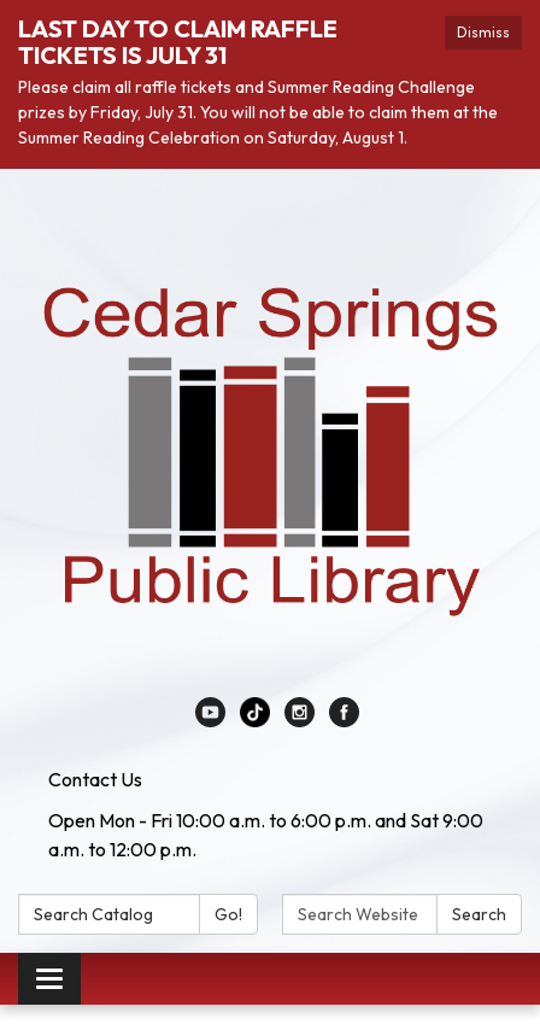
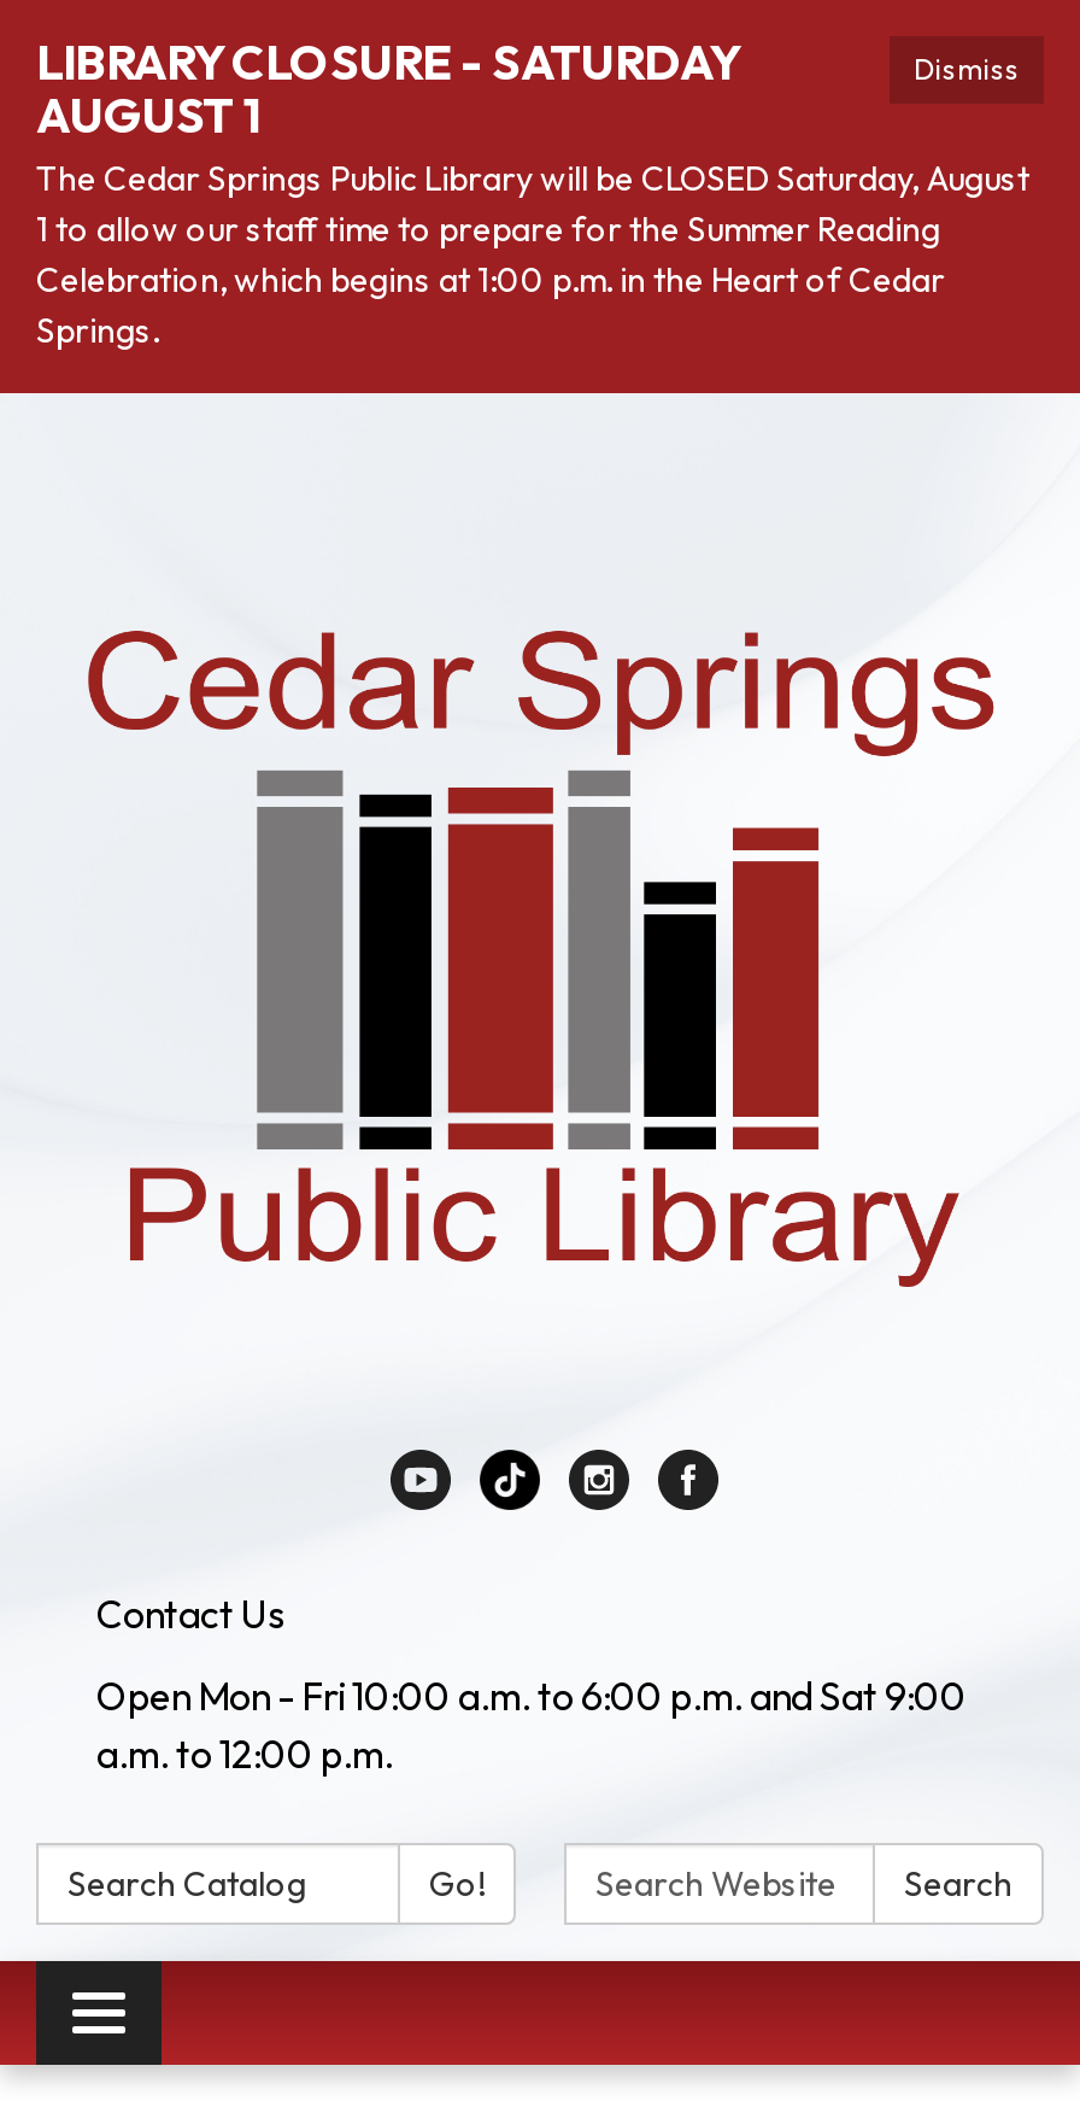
- LAST DAY TO CLAIM RAFFLE
- TICKETS IS JULY 31
- Please claim all raffle tickets and Summer Reading Challenge
- prizes by Friday, July 31. You will not be able to claim them at the
- Summer Reading Celebration on Saturday, August 1.
+ LIBRARY CLOSURE - SATURDAY
+ AUGUST 1
+ The Cedar Springs Public Library will be CLOSED Saturday, August
+ 1 to allow our staff time to prepare for the Summer Reading
+ Celebration, which begins at 1:00 p.m. in the Heart of Cedar
+ Springs.
